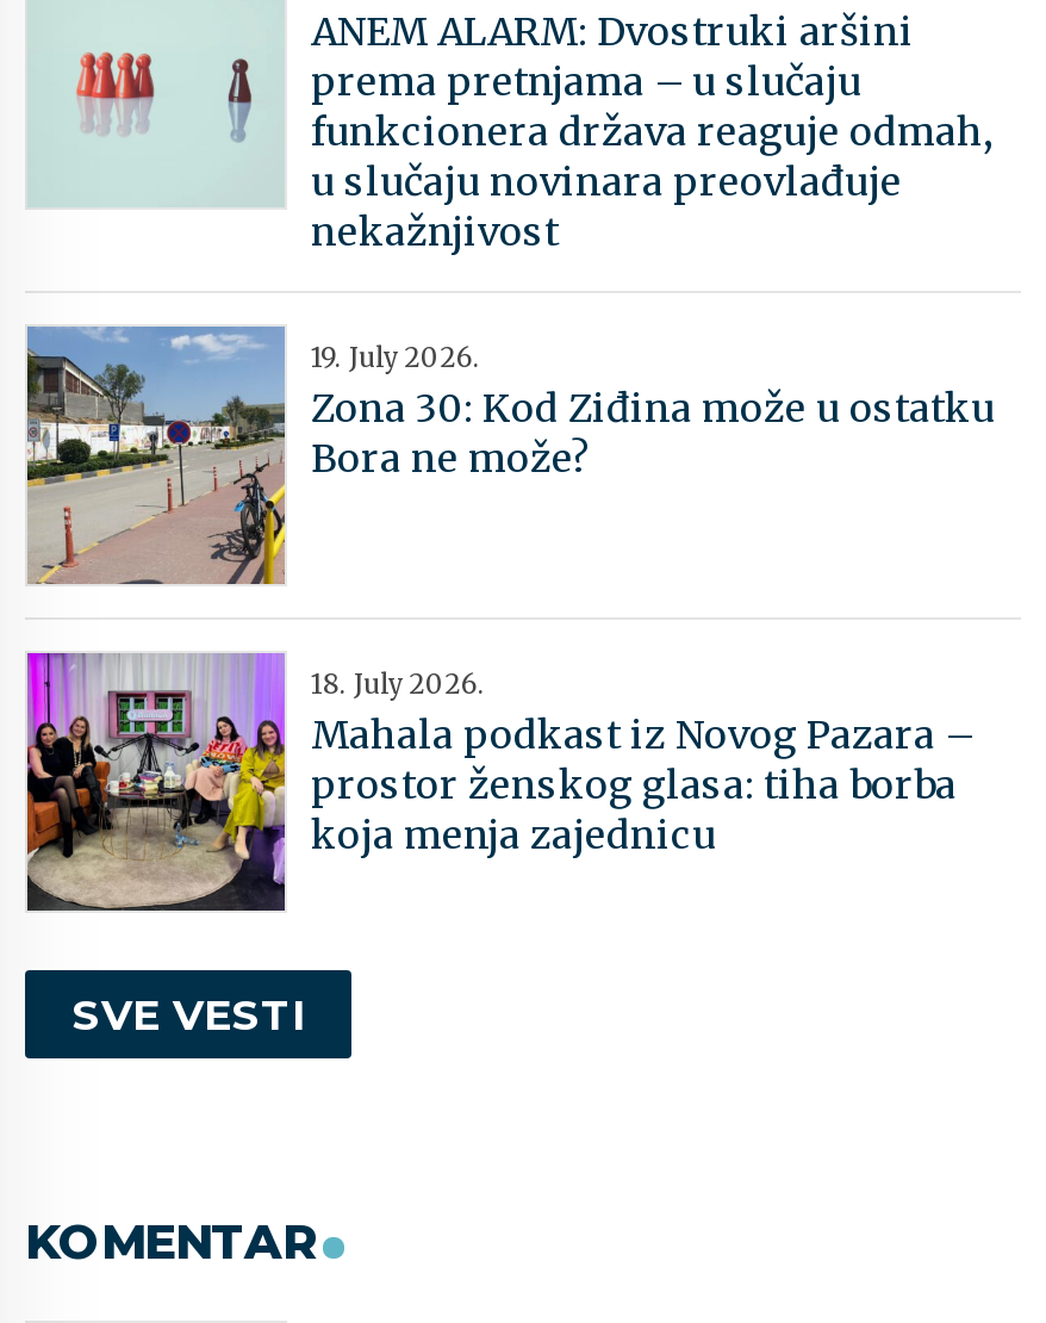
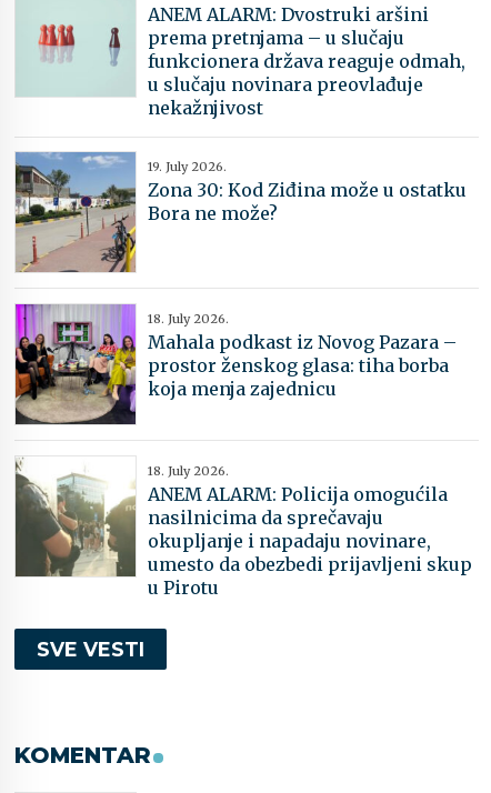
+ [image]
+ 18. July 2026.
+ ANEM ALARM: Policija omogućila
+ nasilnicima da sprečavaju
+ okupljanje i napadaju novinare,
+ umesto da obezbedi prijavljeni skup
+ u Pirotu
